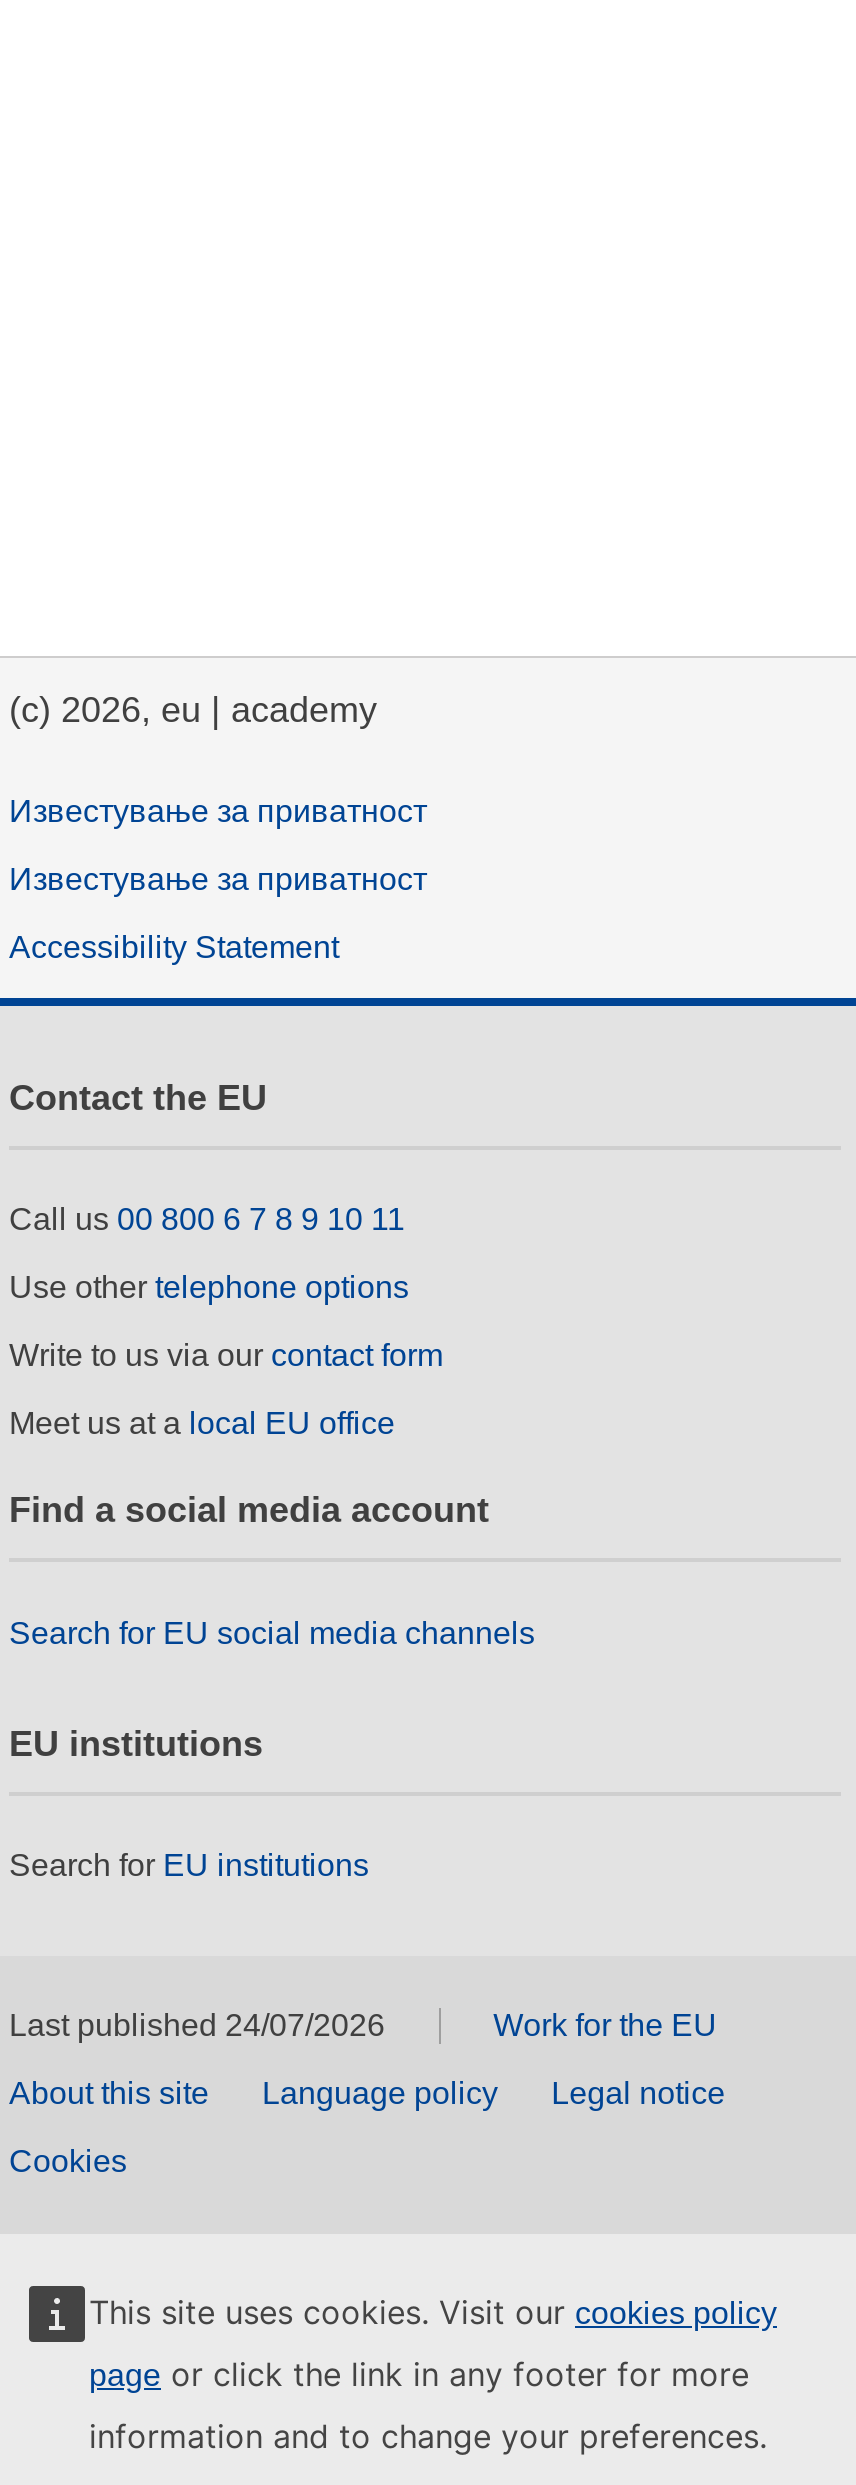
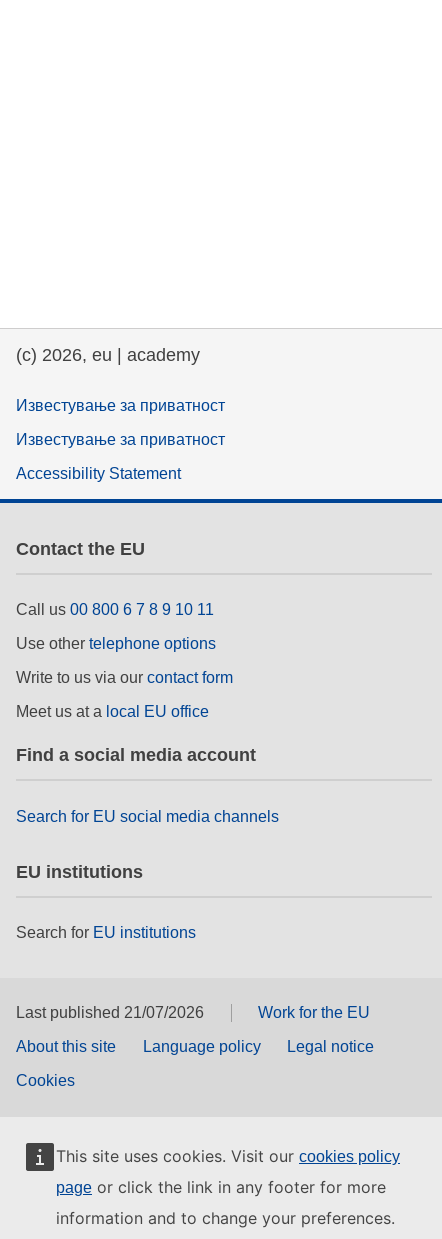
- Last published 24/07/2026
+ Last published 21/07/2026
